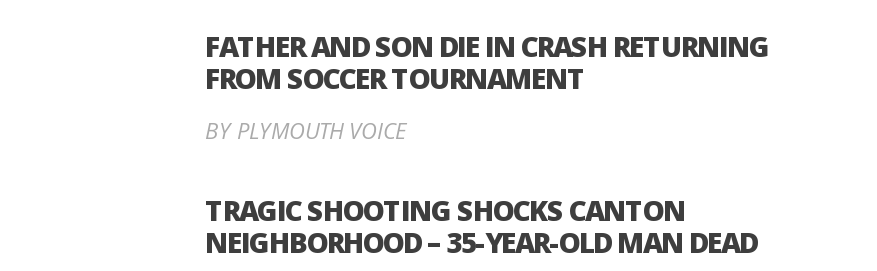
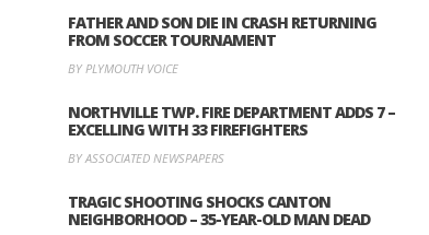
+ NORTHVILLE TWP. FIRE DEPARTMENT ADDS 7 –
+ EXCELLING WITH 33 FIREFIGHTERS
+ BY ASSOCIATED NEWSPAPERS
